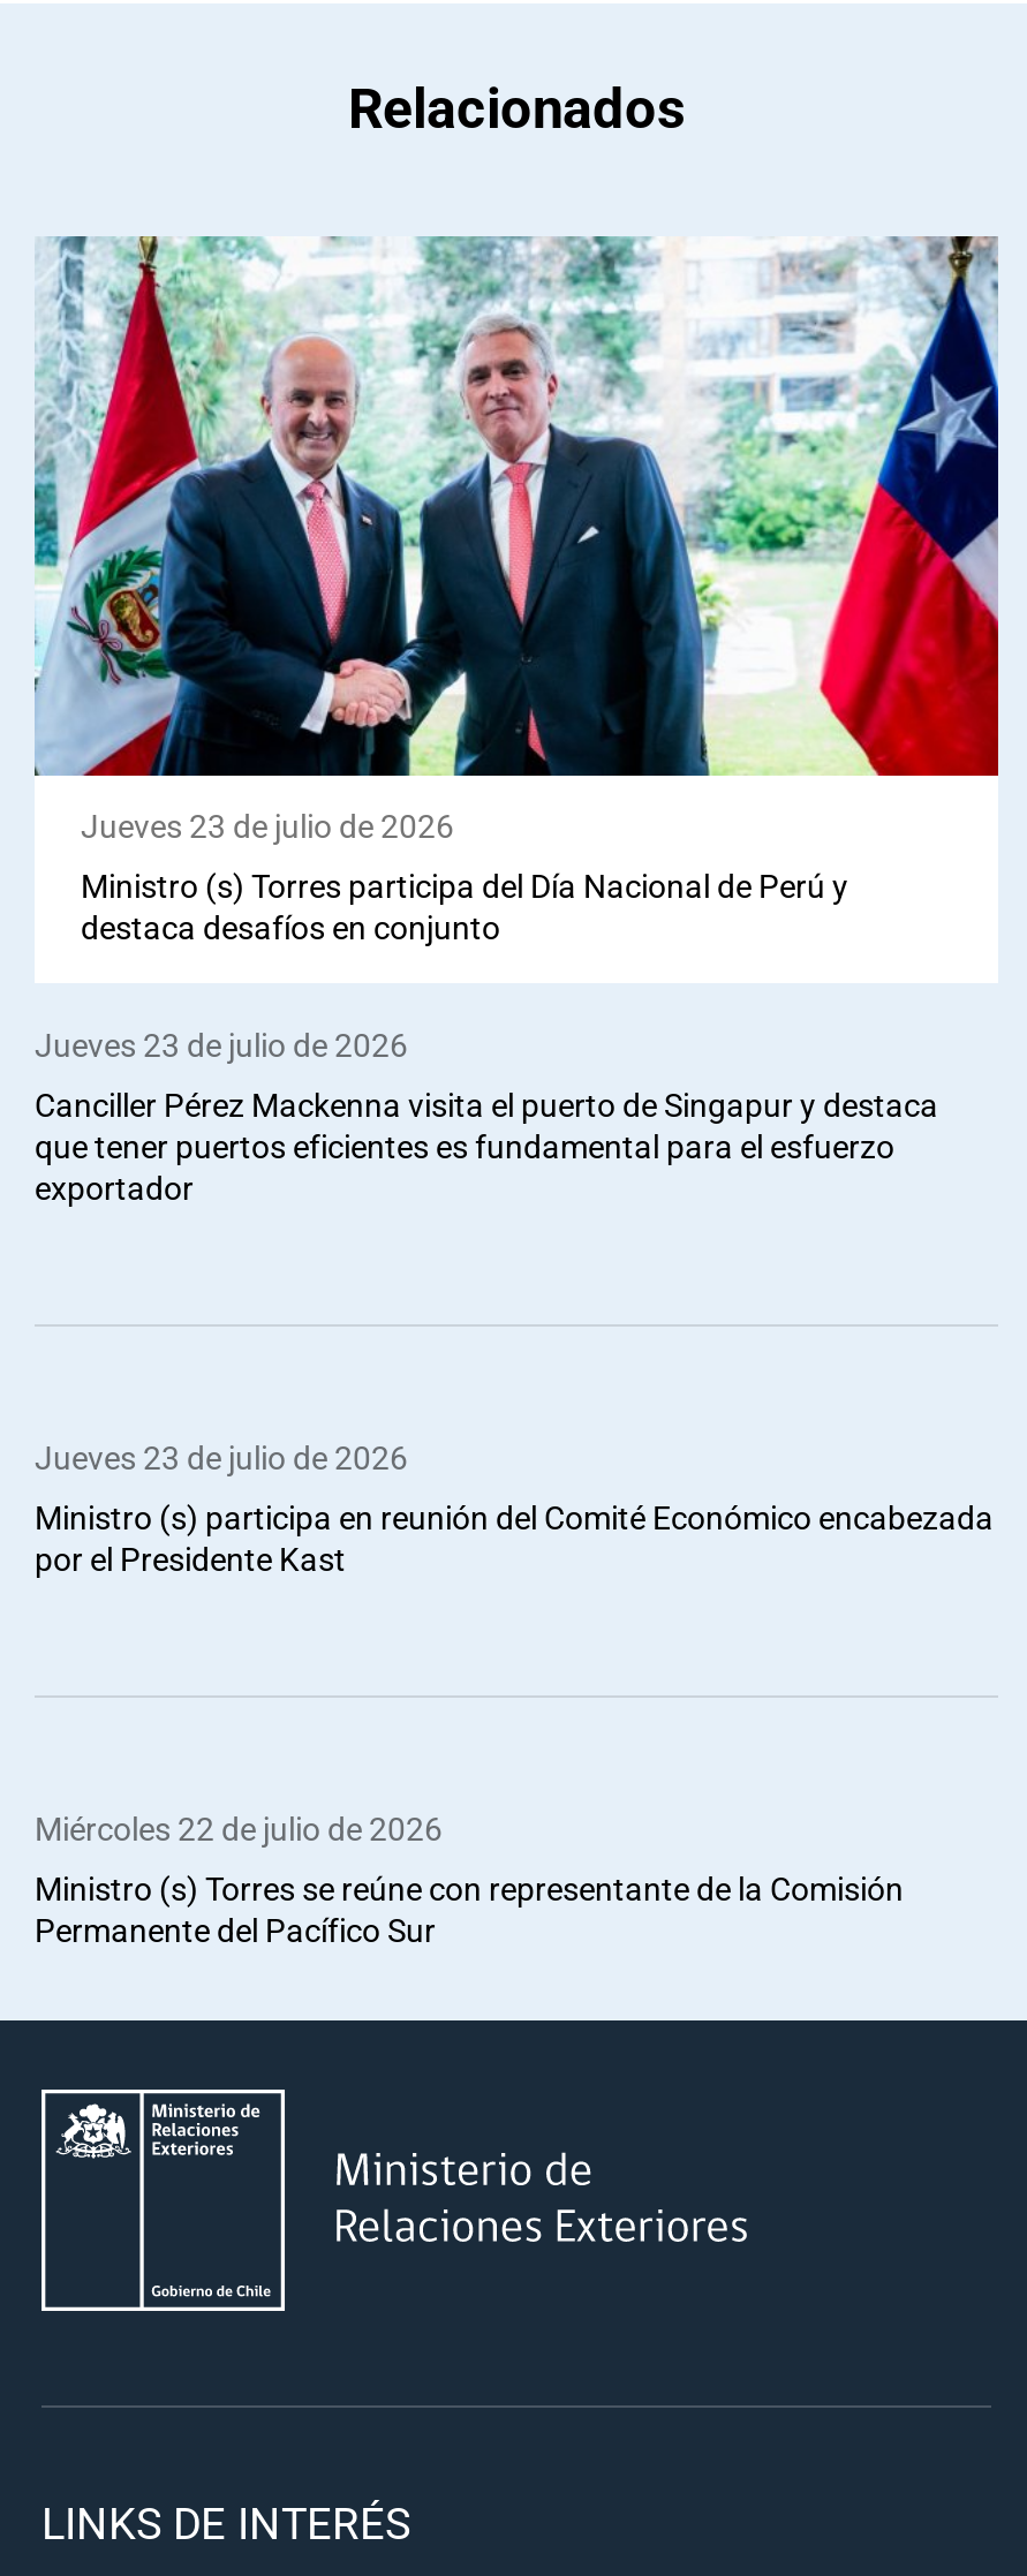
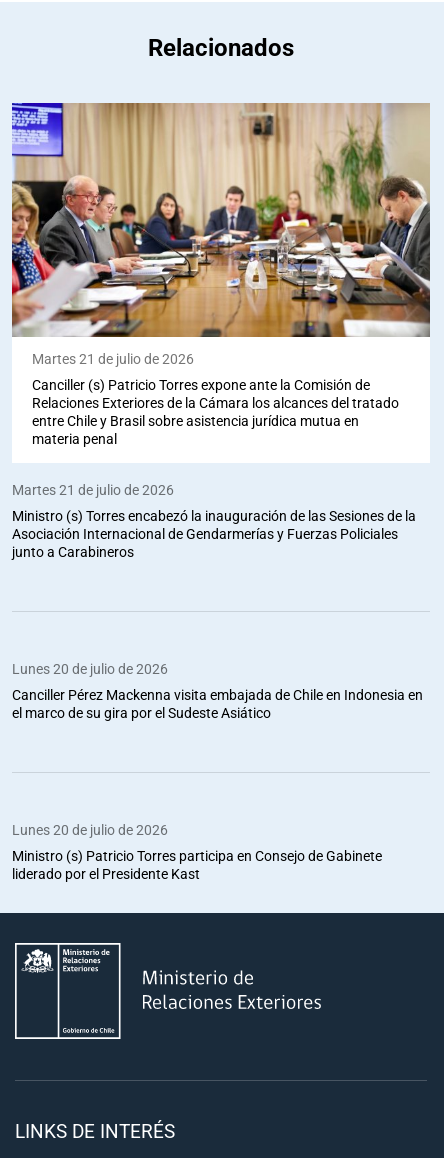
- [image]
- Jueves 23 de julio de 2026
- Ministro (s) Torres participa del Día Nacional de Perú y
- destaca desafíos en conjunto
+ [image]
+ Martes 21 de julio de 2026
+ Canciller (s) Patricio Torres expone ante la Comisión de
+ Relaciones Exteriores de la Cámara los alcances del tratado
+ entre Chile y Brasil sobre asistencia jurídica mutua en
+ materia penal

- Jueves 23 de julio de 2026
- Canciller Pérez Mackenna visita el puerto de Singapur y destaca
- que tener puertos eficientes es fundamental para el esfuerzo
- exportador
+ Martes 21 de julio de 2026
+ Ministro (s) Torres encabezó la inauguración de las Sesiones de la
+ Asociación Internacional de Gendarmerías y Fuerzas Policiales
+ junto a Carabineros

- Jueves 23 de julio de 2026
- Ministro (s) participa en reunión del Comité Económico encabezada
- por el Presidente Kast
+ Lunes 20 de julio de 2026
+ Canciller Pérez Mackenna visita embajada de Chile en Indonesia en
+ el marco de su gira por el Sudeste Asiático

- Miércoles 22 de julio de 2026
- Ministro (s) Torres se reúne con representante de la Comisión
- Permanente del Pacífico Sur
+ Lunes 20 de julio de 2026
+ Ministro (s) Patricio Torres participa en Consejo de Gabinete
+ liderado por el Presidente Kast
